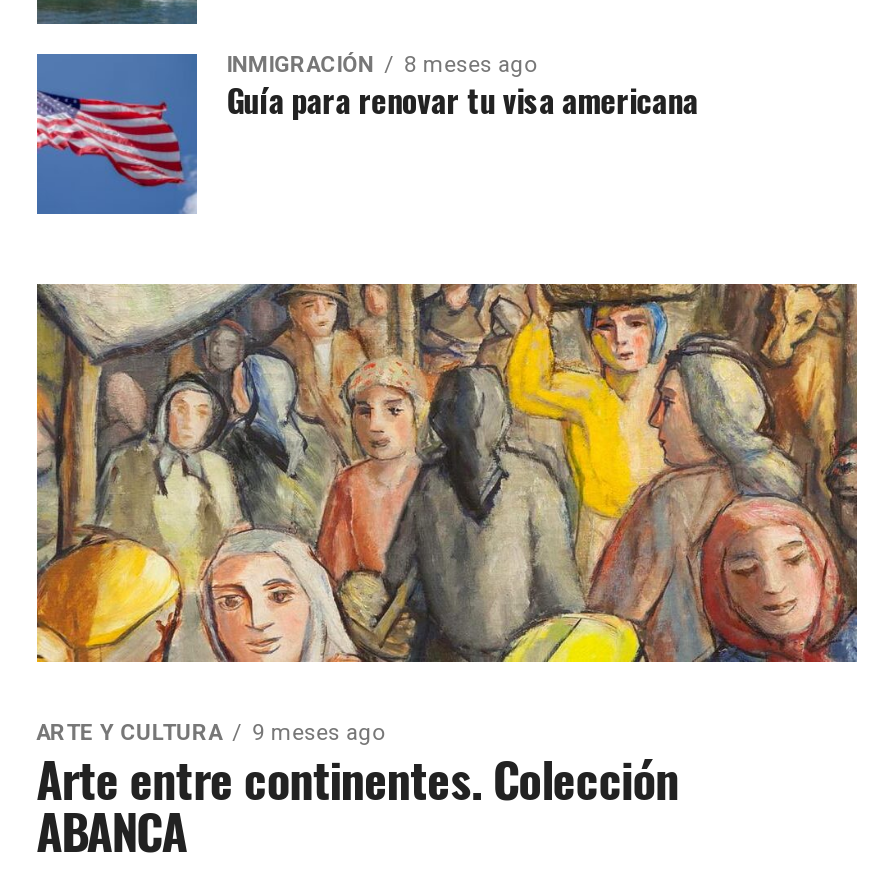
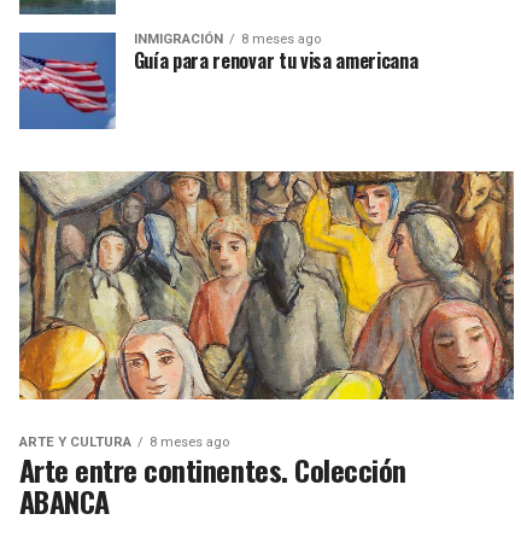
- ARTE Y CULTURA 9 meses ago
+ ARTE Y CULTURA 8 meses ago
